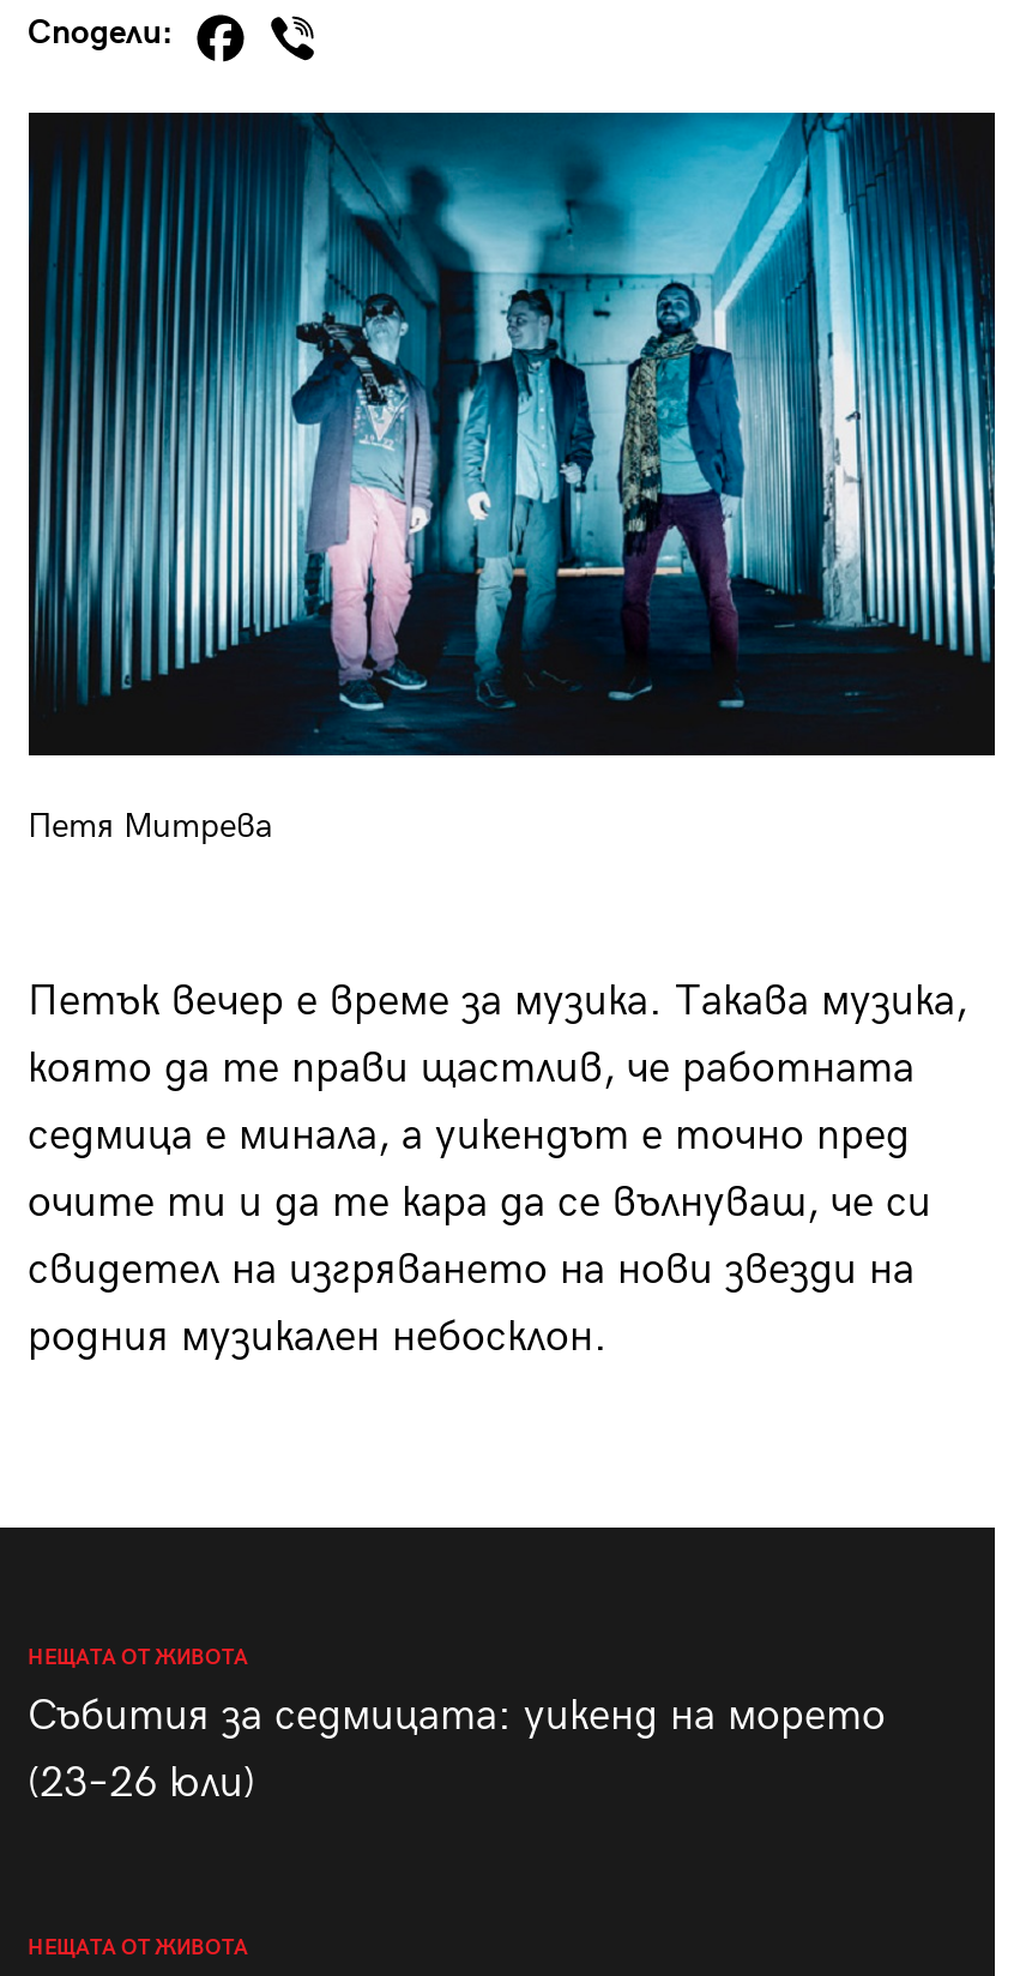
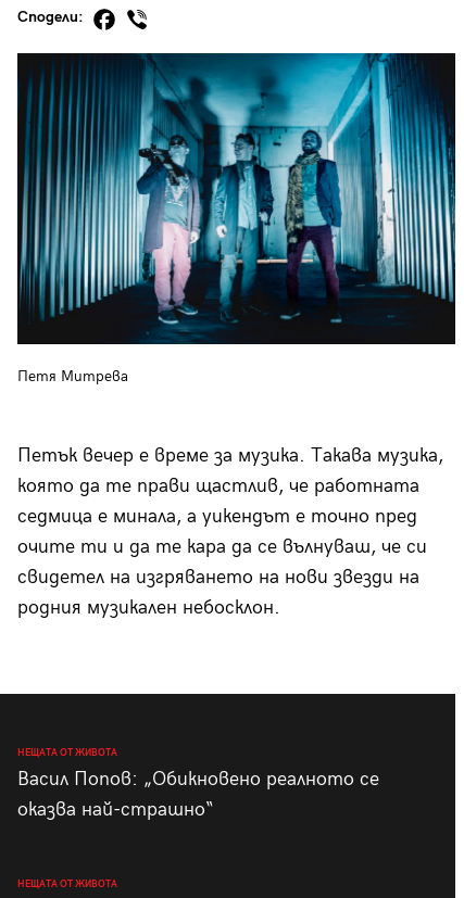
- Събития за седмицата: уикенд на морето
- (23–26 юли)
+ Васил Попов: „Обикновено реалното се
+ оказва най-страшно“
